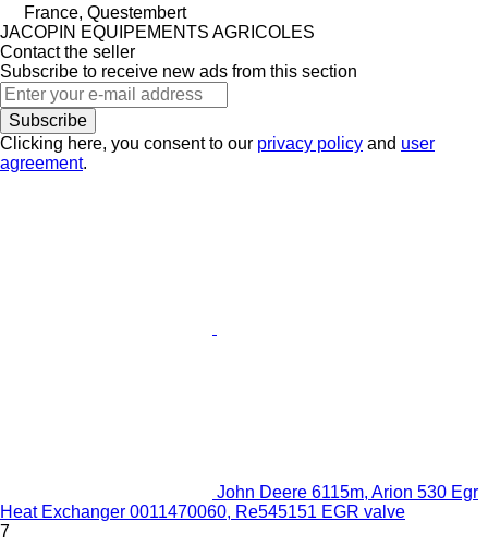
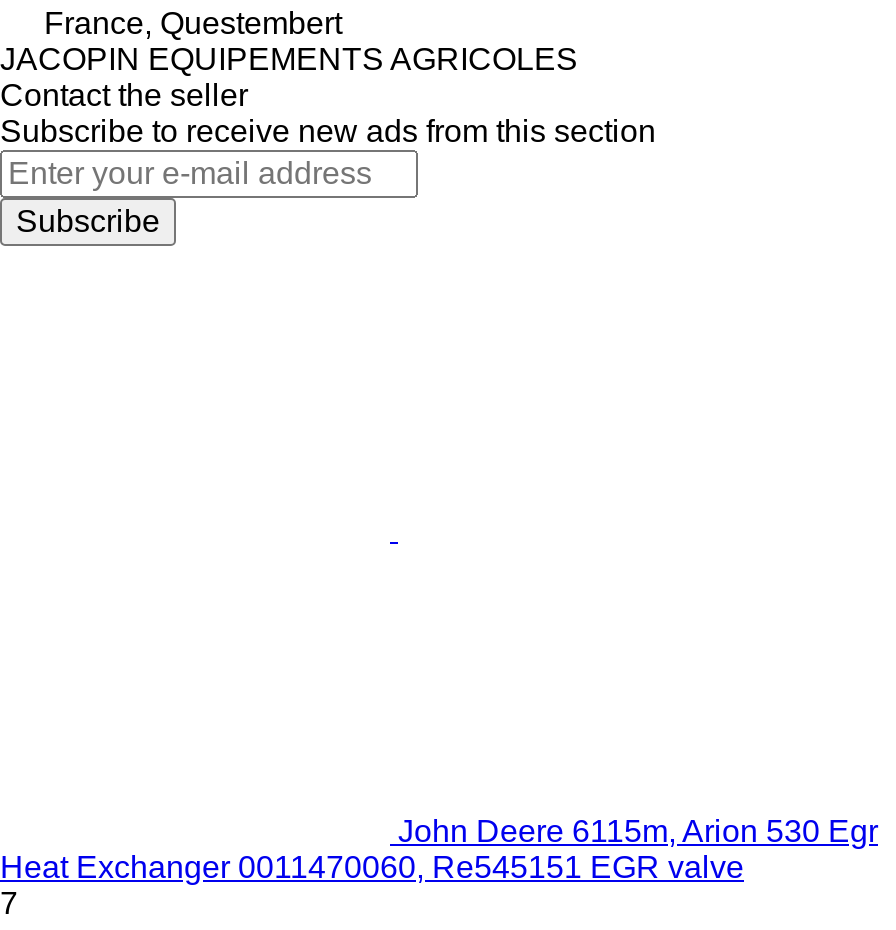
- Clicking here, you consent to our privacy policy and user
- agreement.
